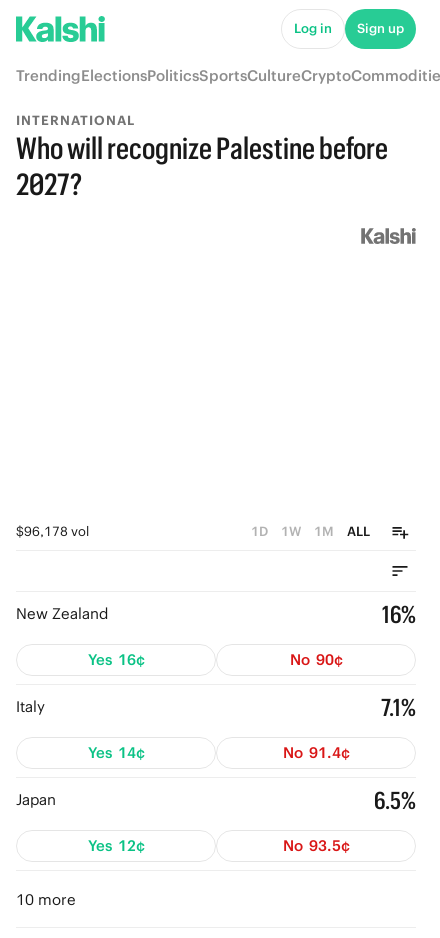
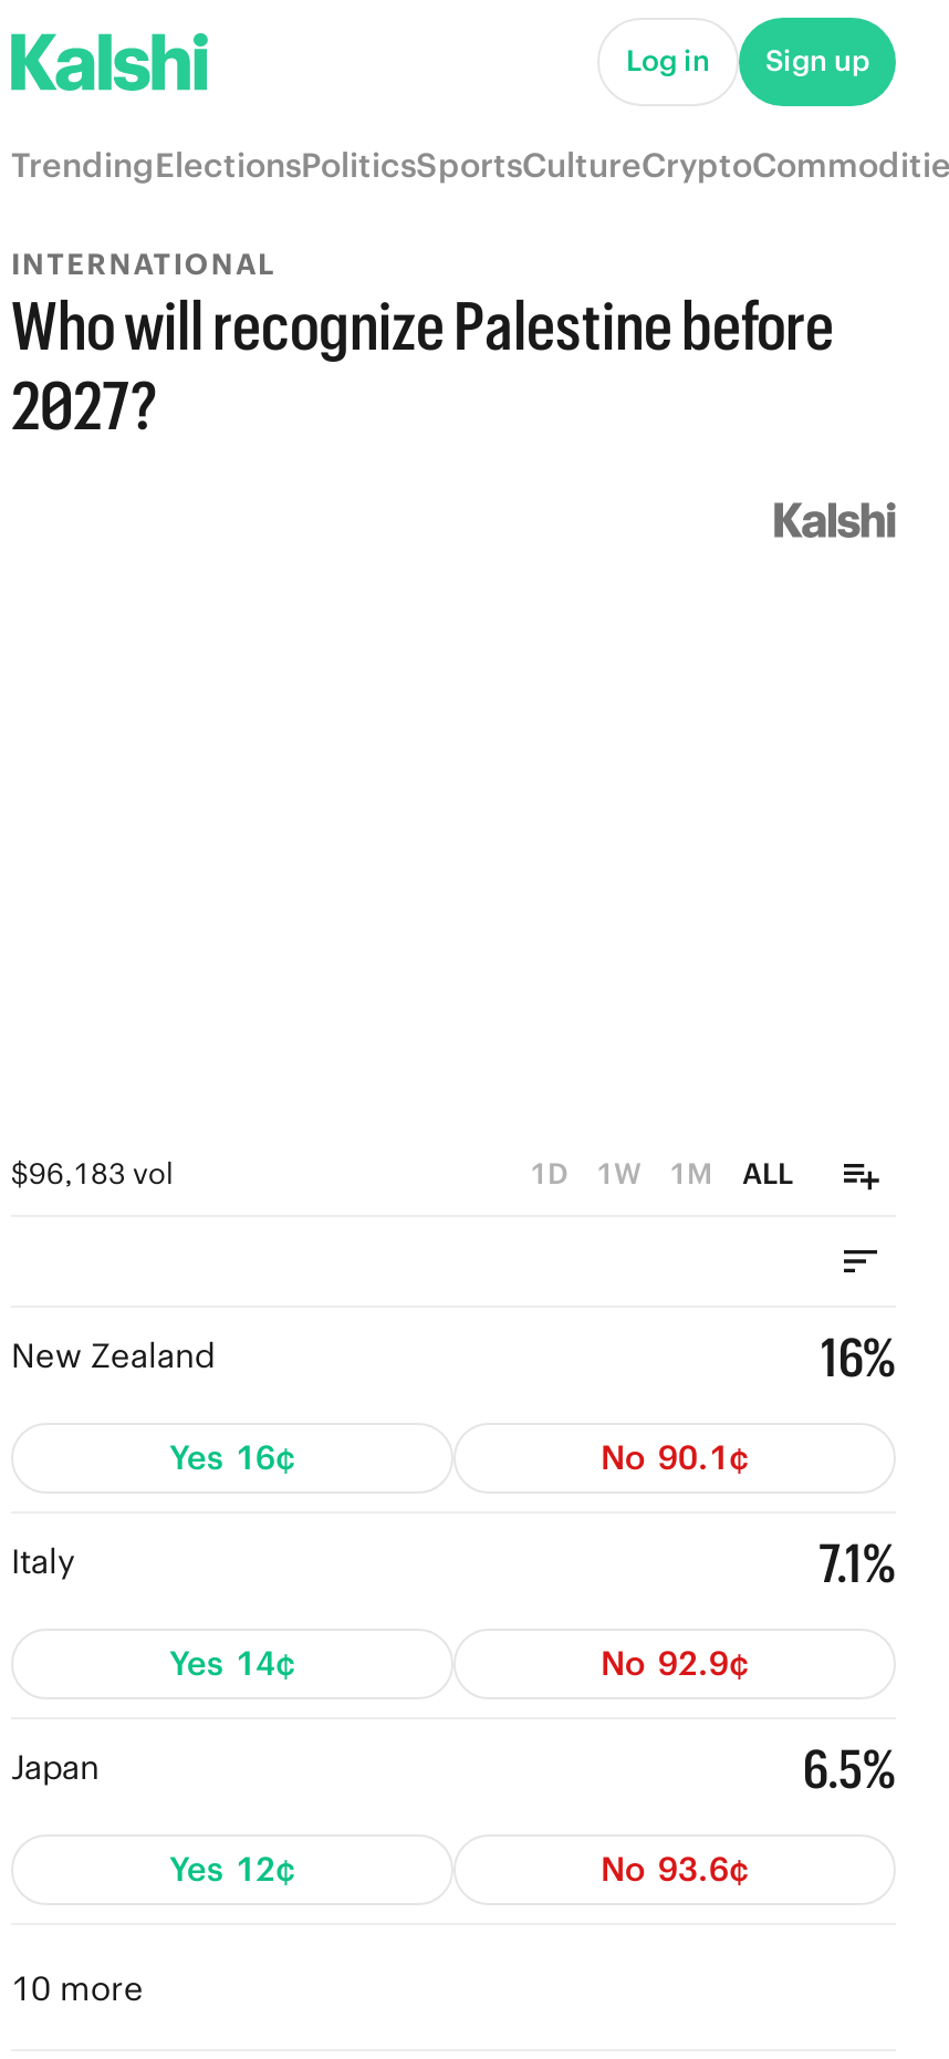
- $96,178 vol
+ $96,183 vol

- No 90¢
+ No 90.1¢

- No 91.4¢
+ No 92.9¢

- No 93.5¢
+ No 93.6¢
